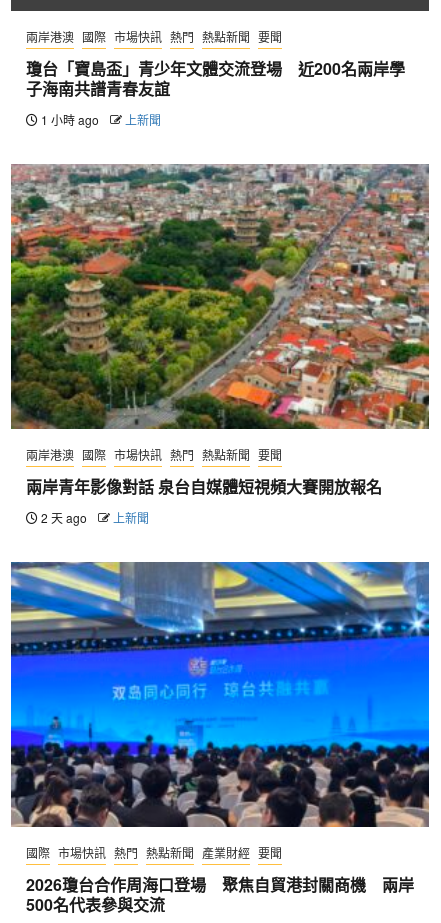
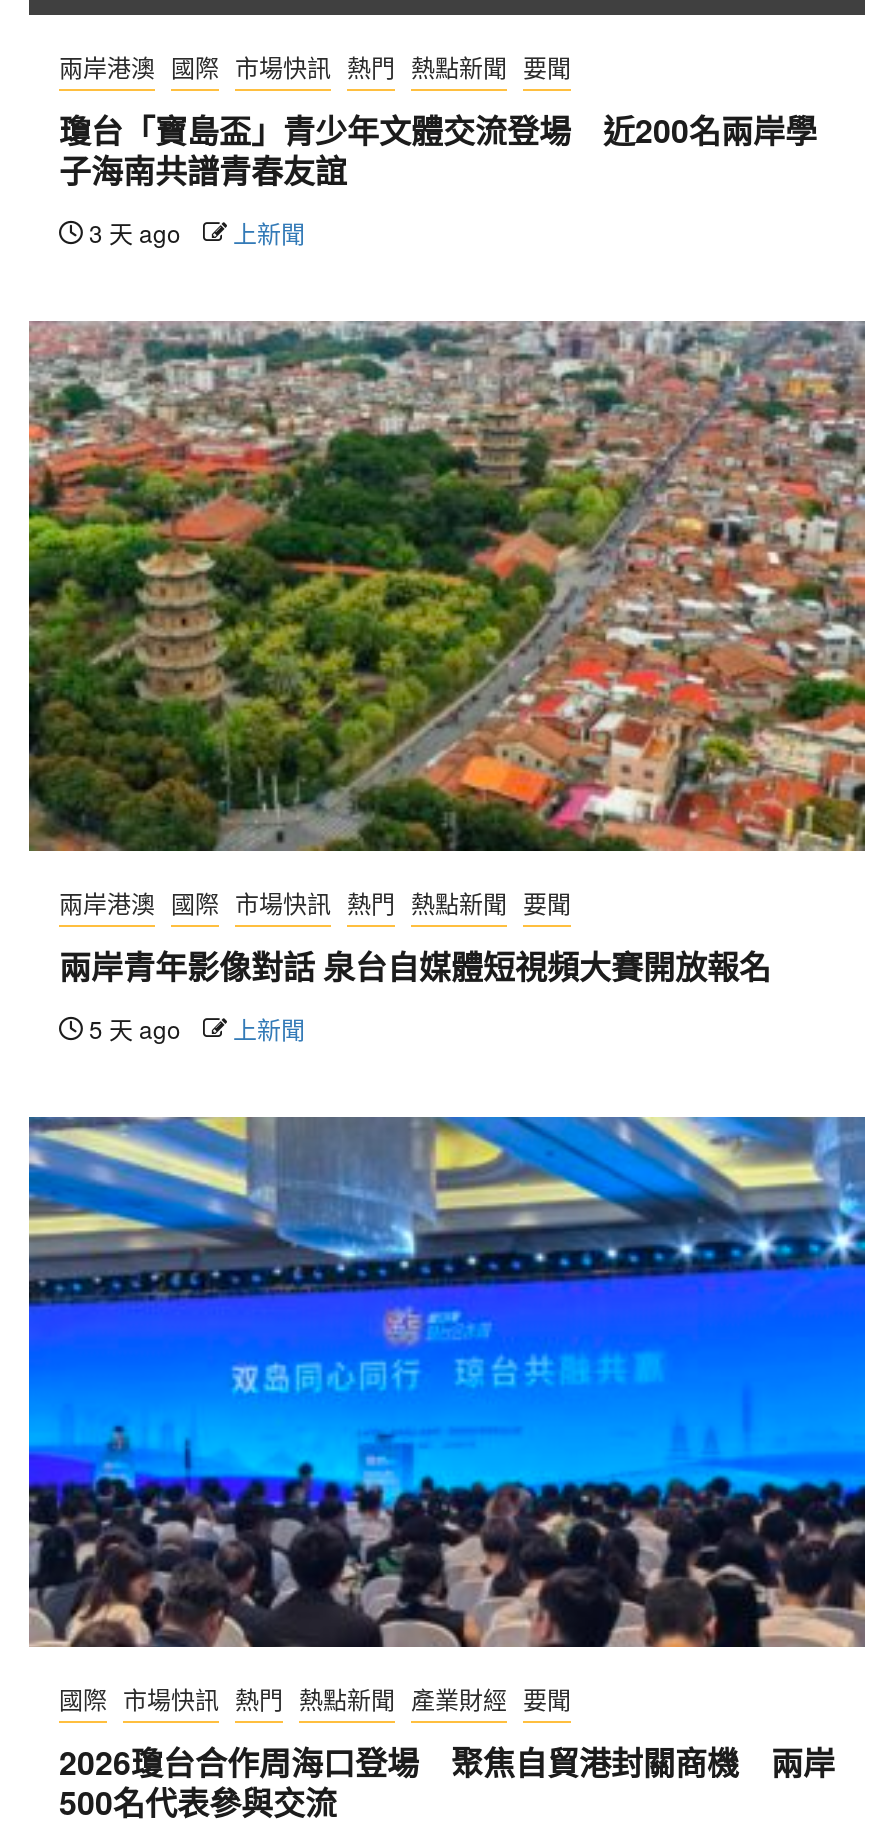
- 1 小時 ago 上新聞
+ 3 天 ago 上新聞

- 2 天 ago 上新聞
+ 5 天 ago 上新聞
